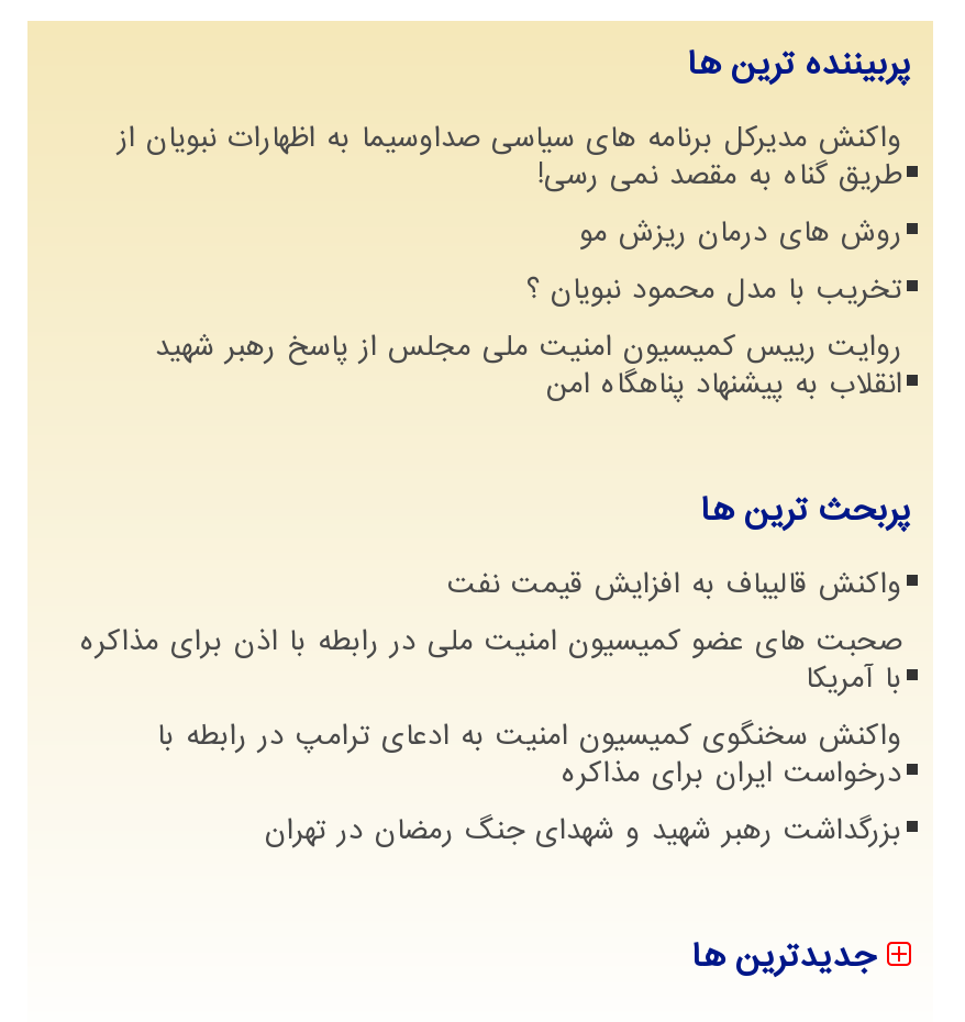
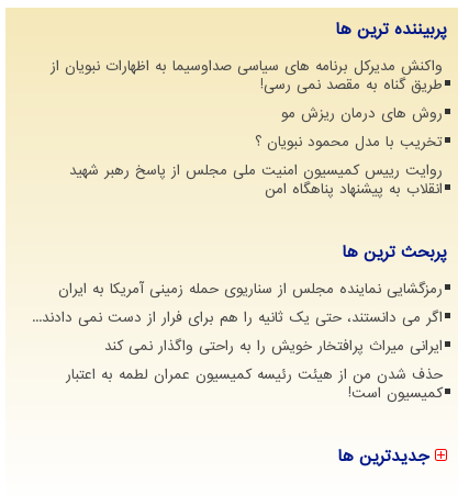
- واکنش قالیباف به افزایش قیمت نفت
- صحبت های عضو کمیسیون امنیت ملی در رابطه با اذن برای مذاکره
- با آمریکا
- واکنش سخنگوی کمیسیون امنیت به ادعای ترامپ در رابطه با
- درخواست ایران برای مذاکره
- بزرگداشت رهبر شهید و شهدای جنگ رمضان در تهران
+ رمزگشایی نماینده مجلس از سناریوی حمله زمینی آمریکا به ایران
+ اگر می دانستند، حتی یک ثانیه را هم برای فرار از دست نمی دادند...
+ ایرانی میراث پرافتخار خویش را به راحتی واگذار نمی کند
+ حذف شدن من از هیئت رئیسه کمیسیون عمران لطمه به اعتبار
+ کمیسیون است!
